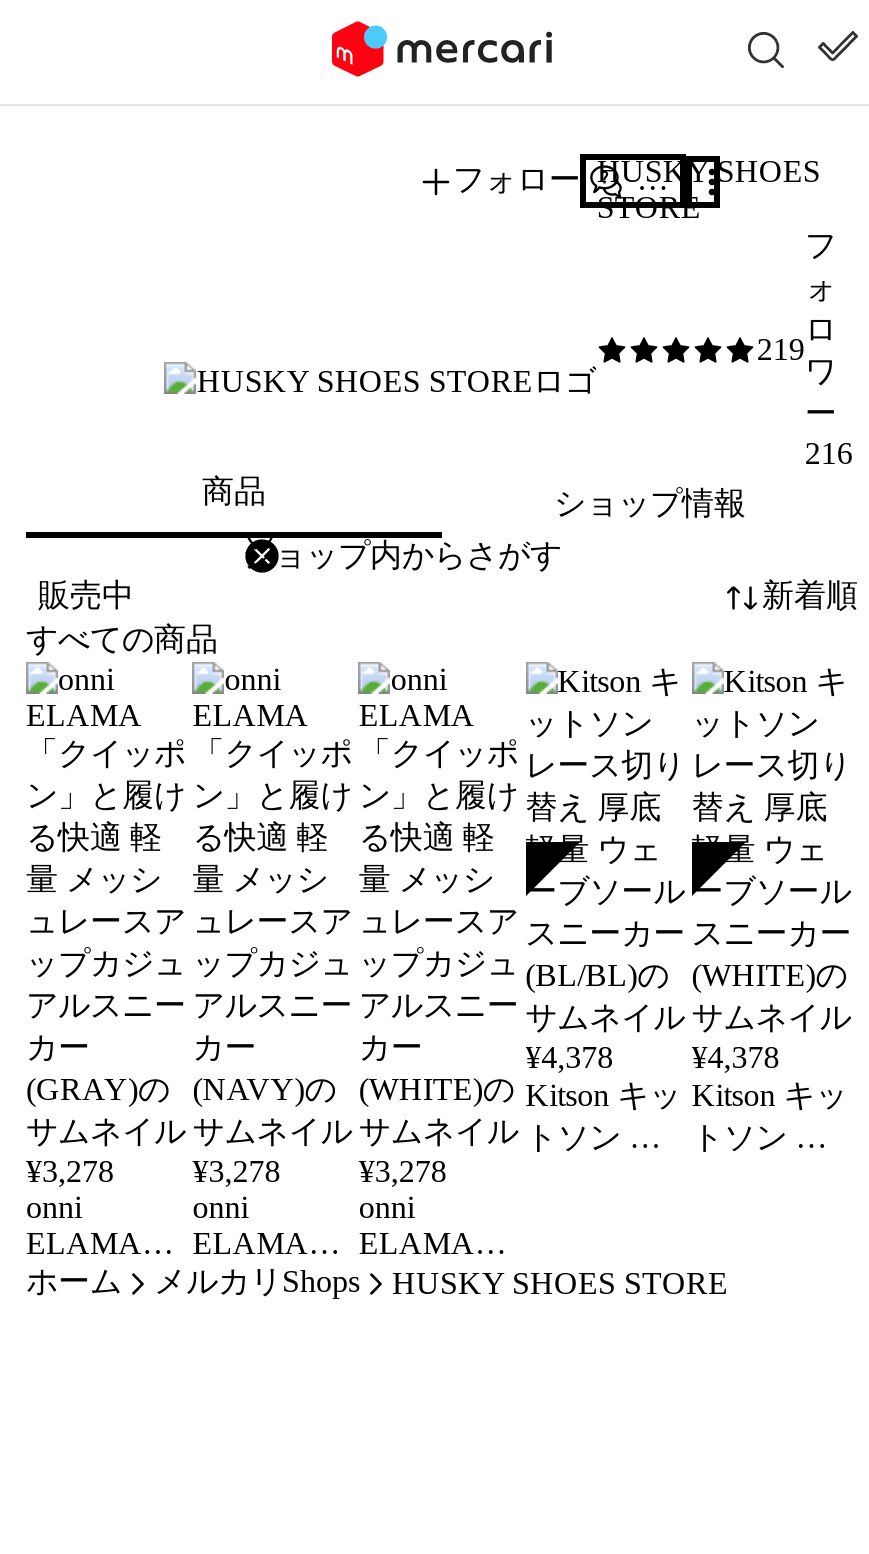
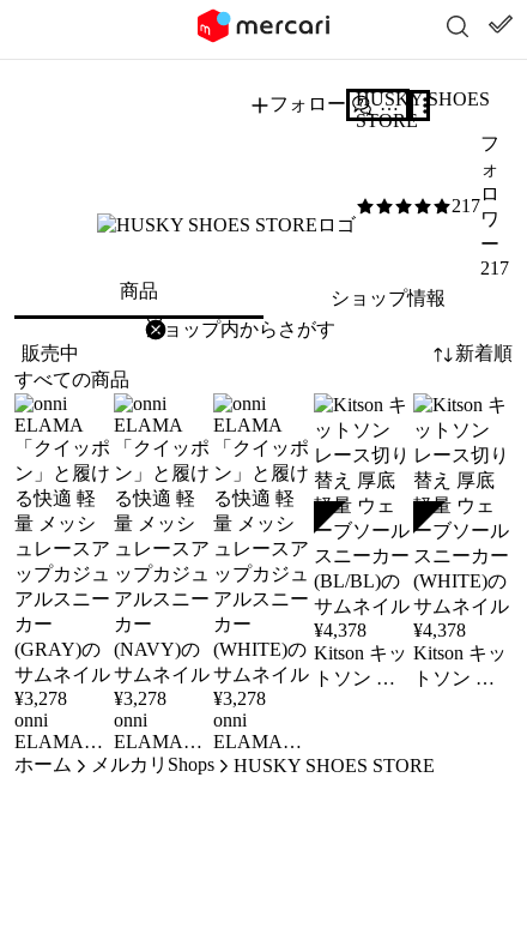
- 219
+ 217

- 216
+ 217
